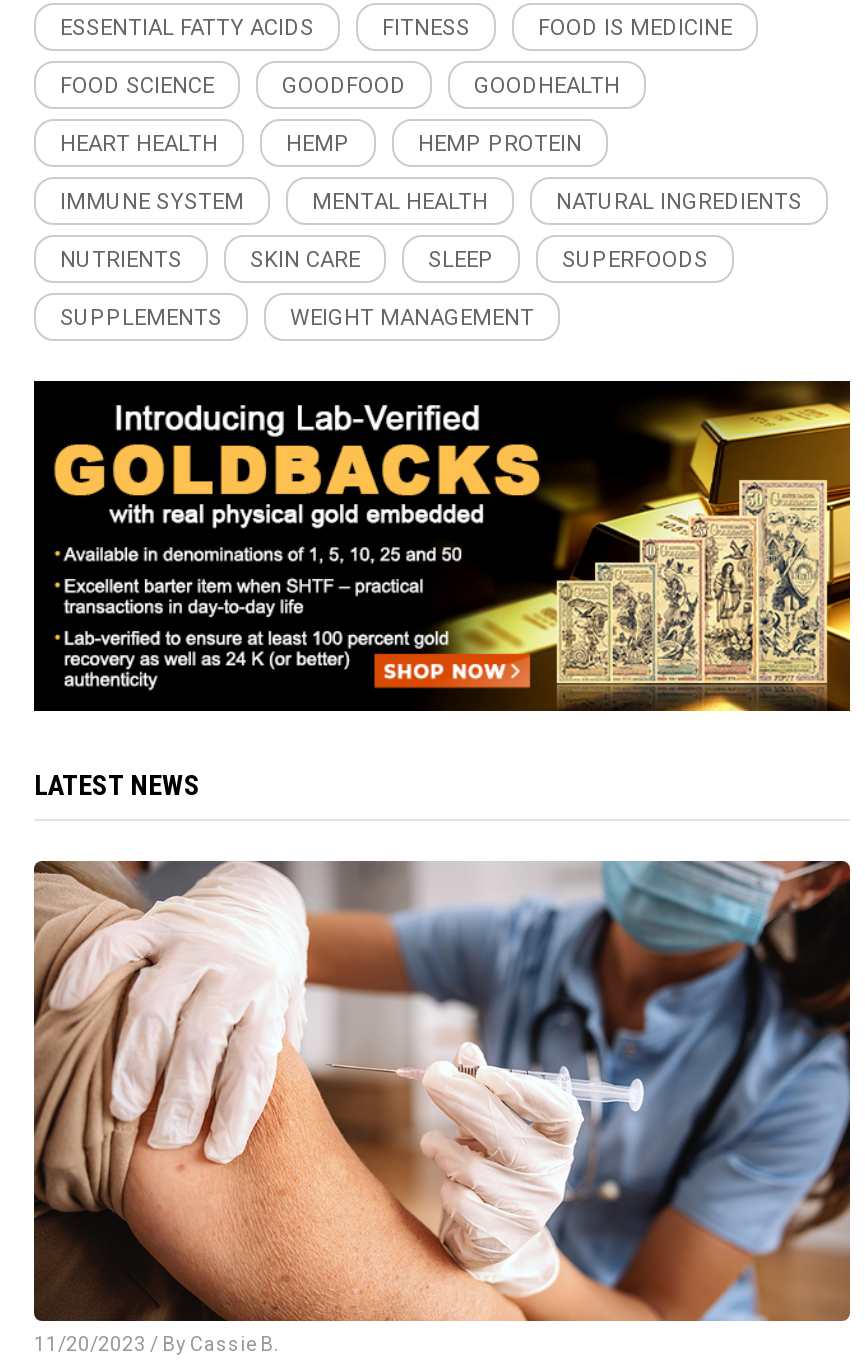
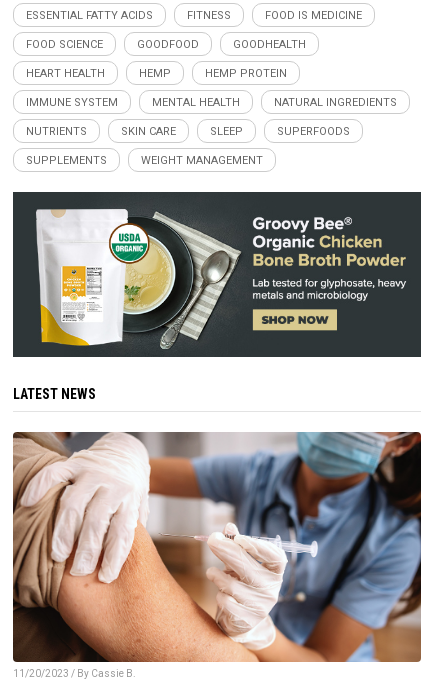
- [image]
+ [image]
